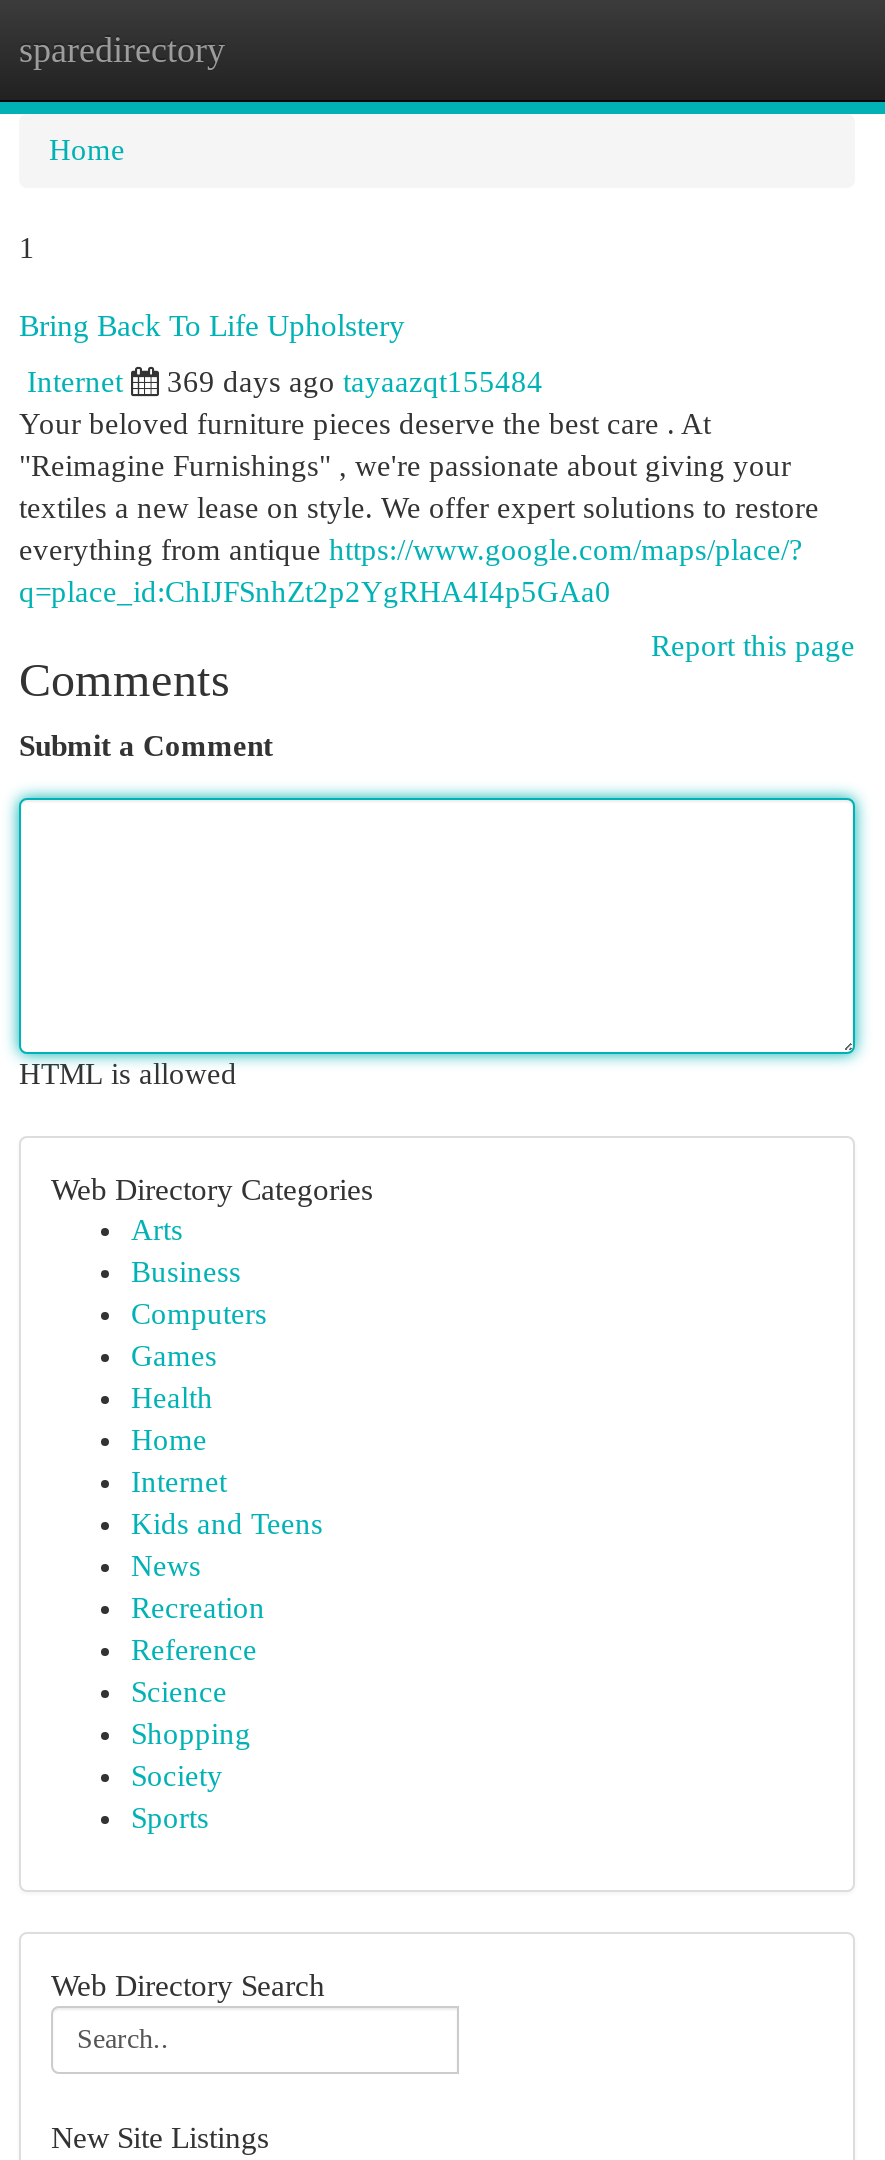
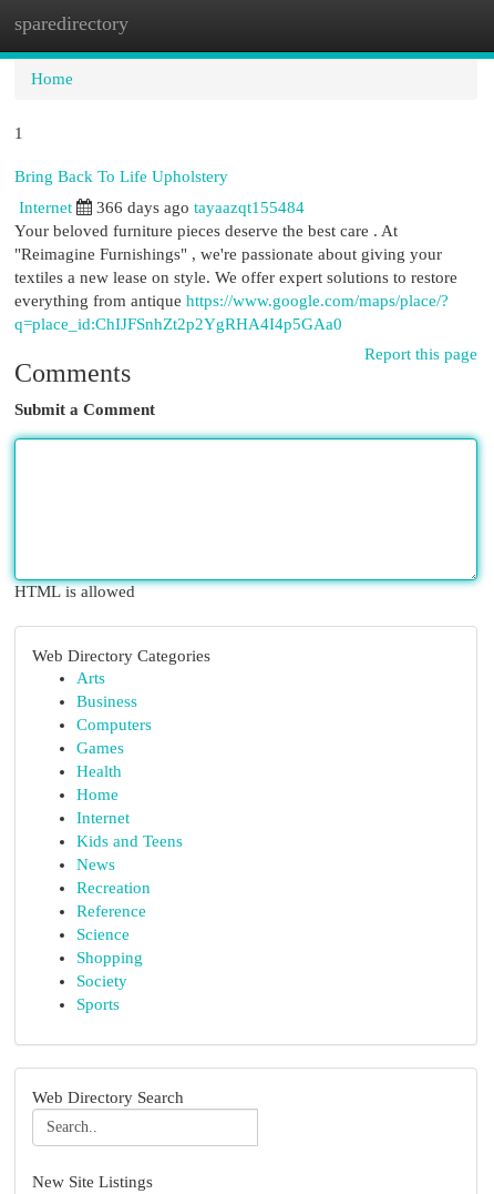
- 369 days ago tayaazqt155484
+ 366 days ago tayaazqt155484
